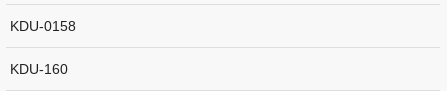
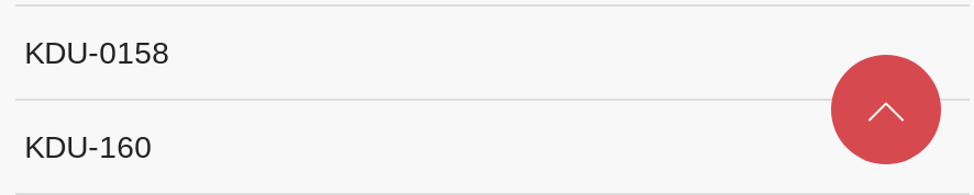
+ [image]
